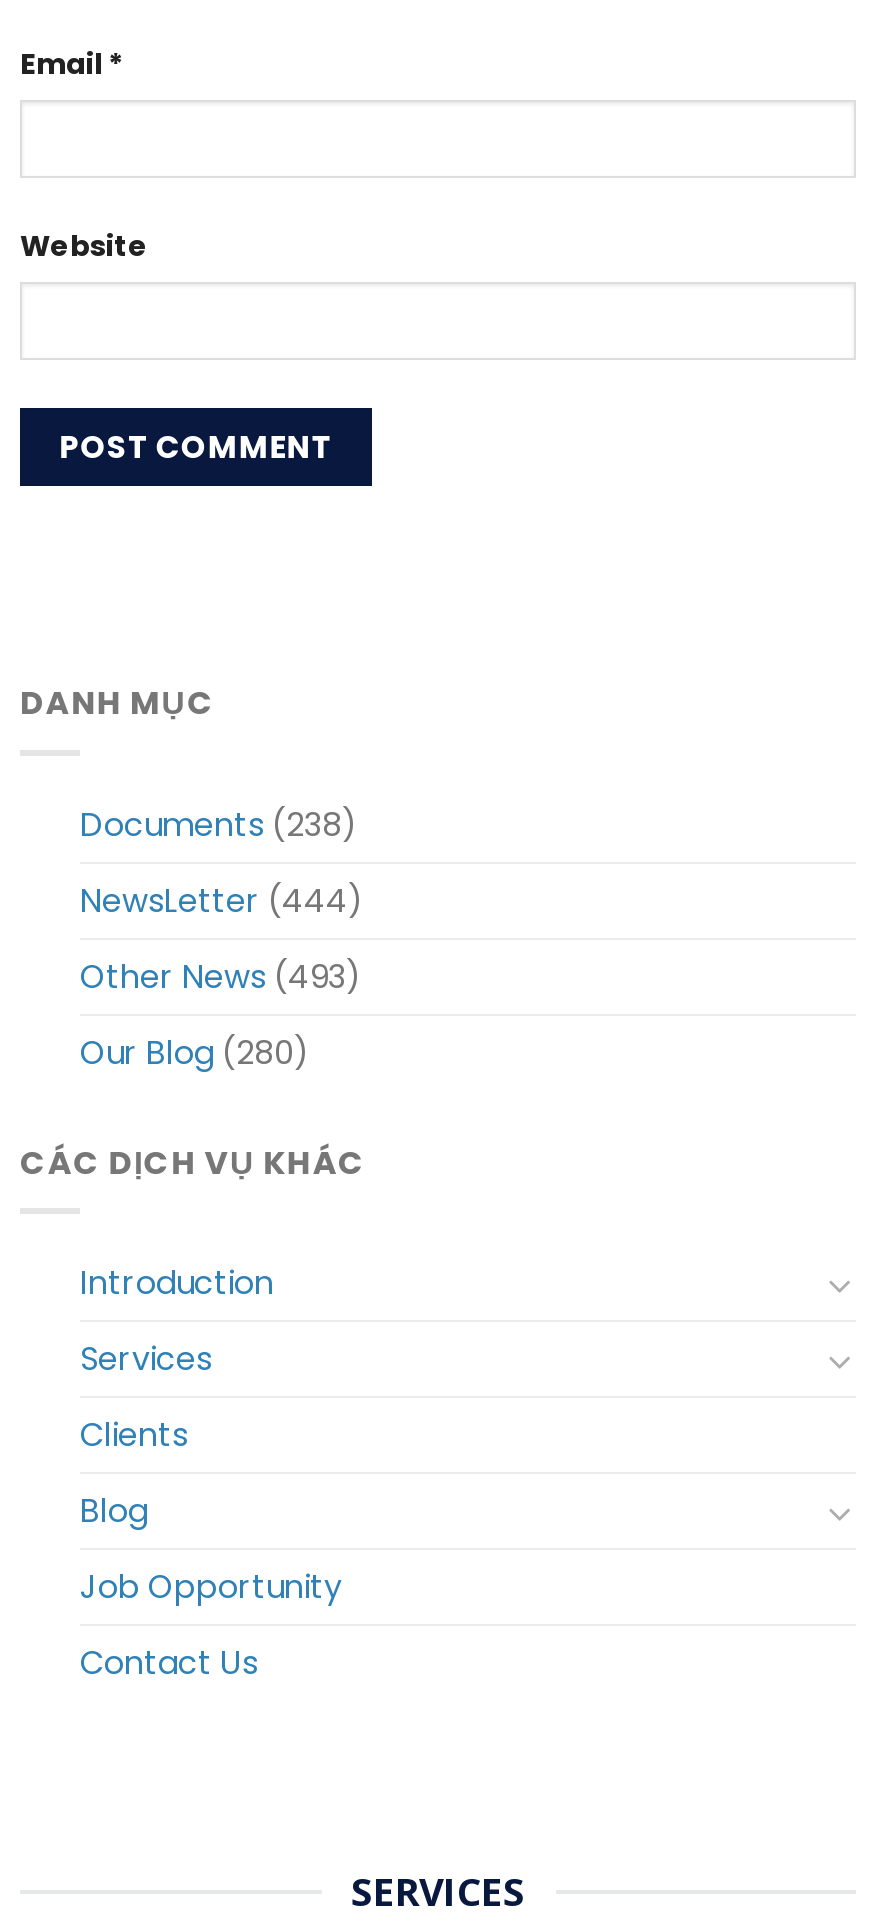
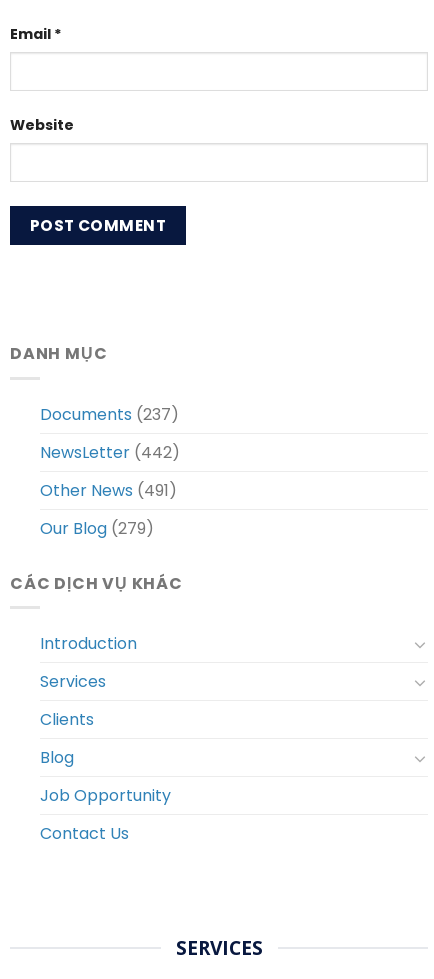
- Documents (238)
+ Documents (237)

- NewsLetter (444)
+ NewsLetter (442)

- Other News (493)
+ Other News (491)

- Our Blog (280)
+ Our Blog (279)
